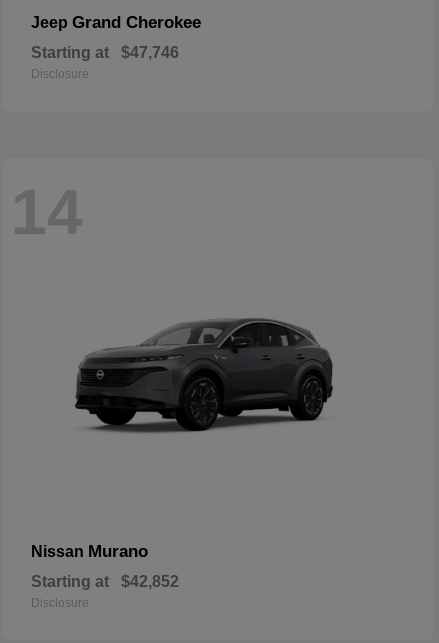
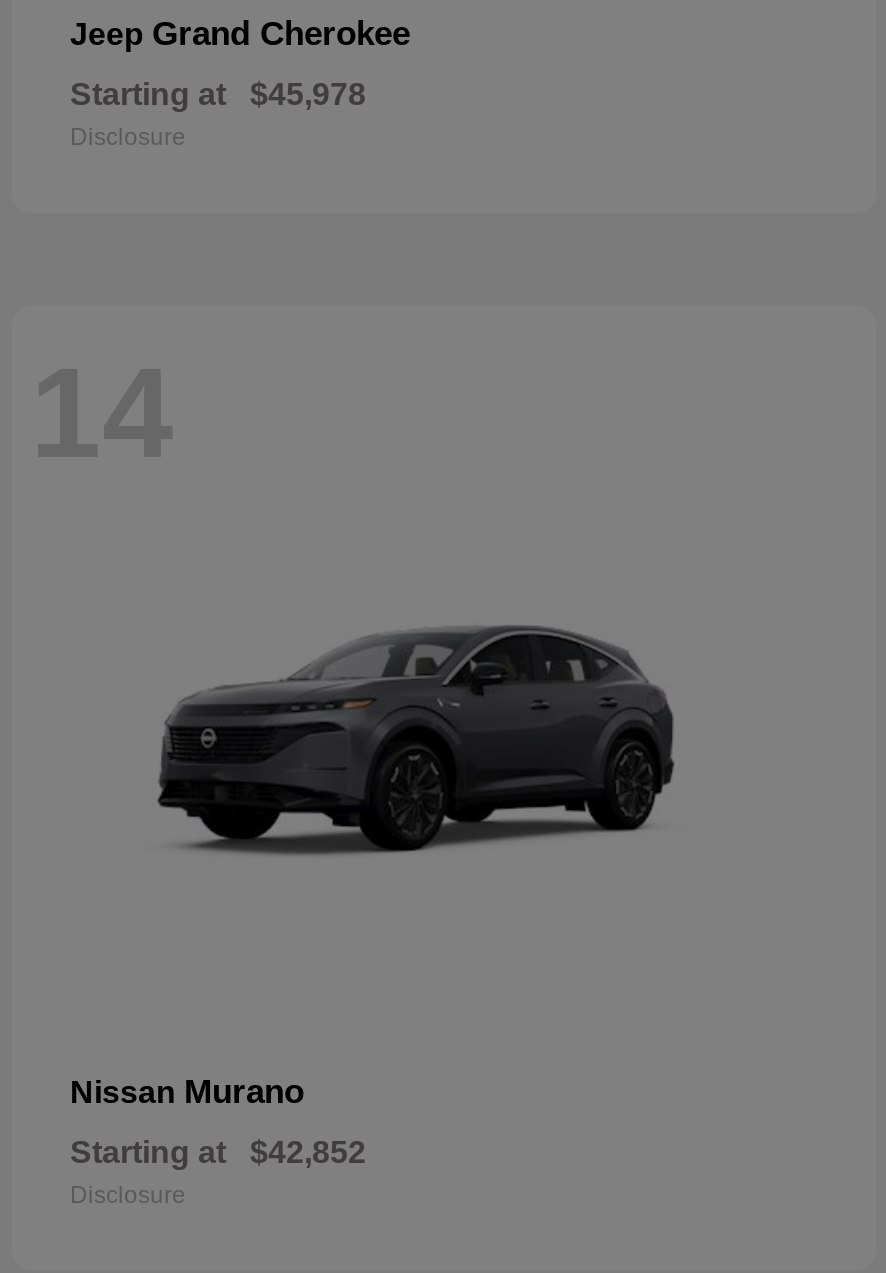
- Starting at $47,746
+ Starting at $45,978
